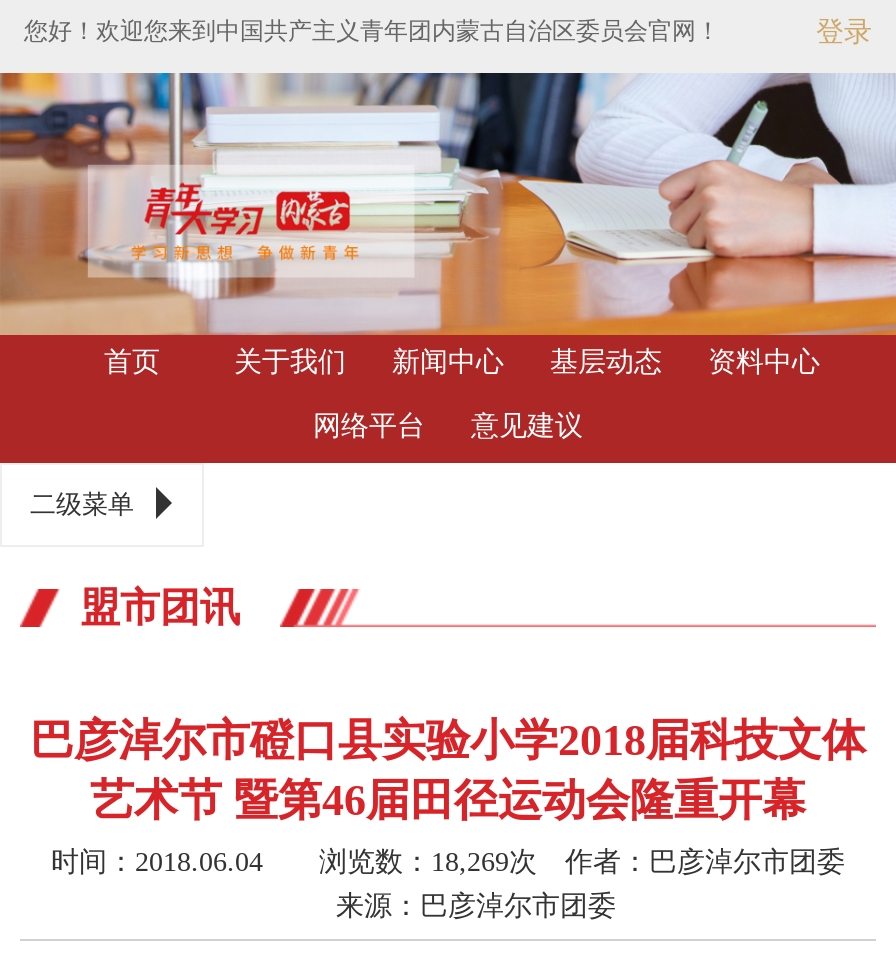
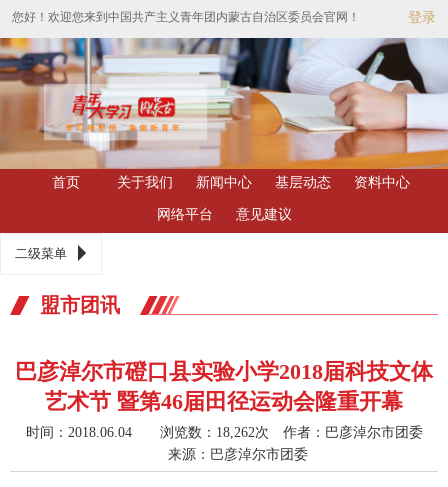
- 时间：2018.06.04 浏览数：18,269次作者：巴彦淖尔市团委
+ 时间：2018.06.04 浏览数：18,262次作者：巴彦淖尔市团委
